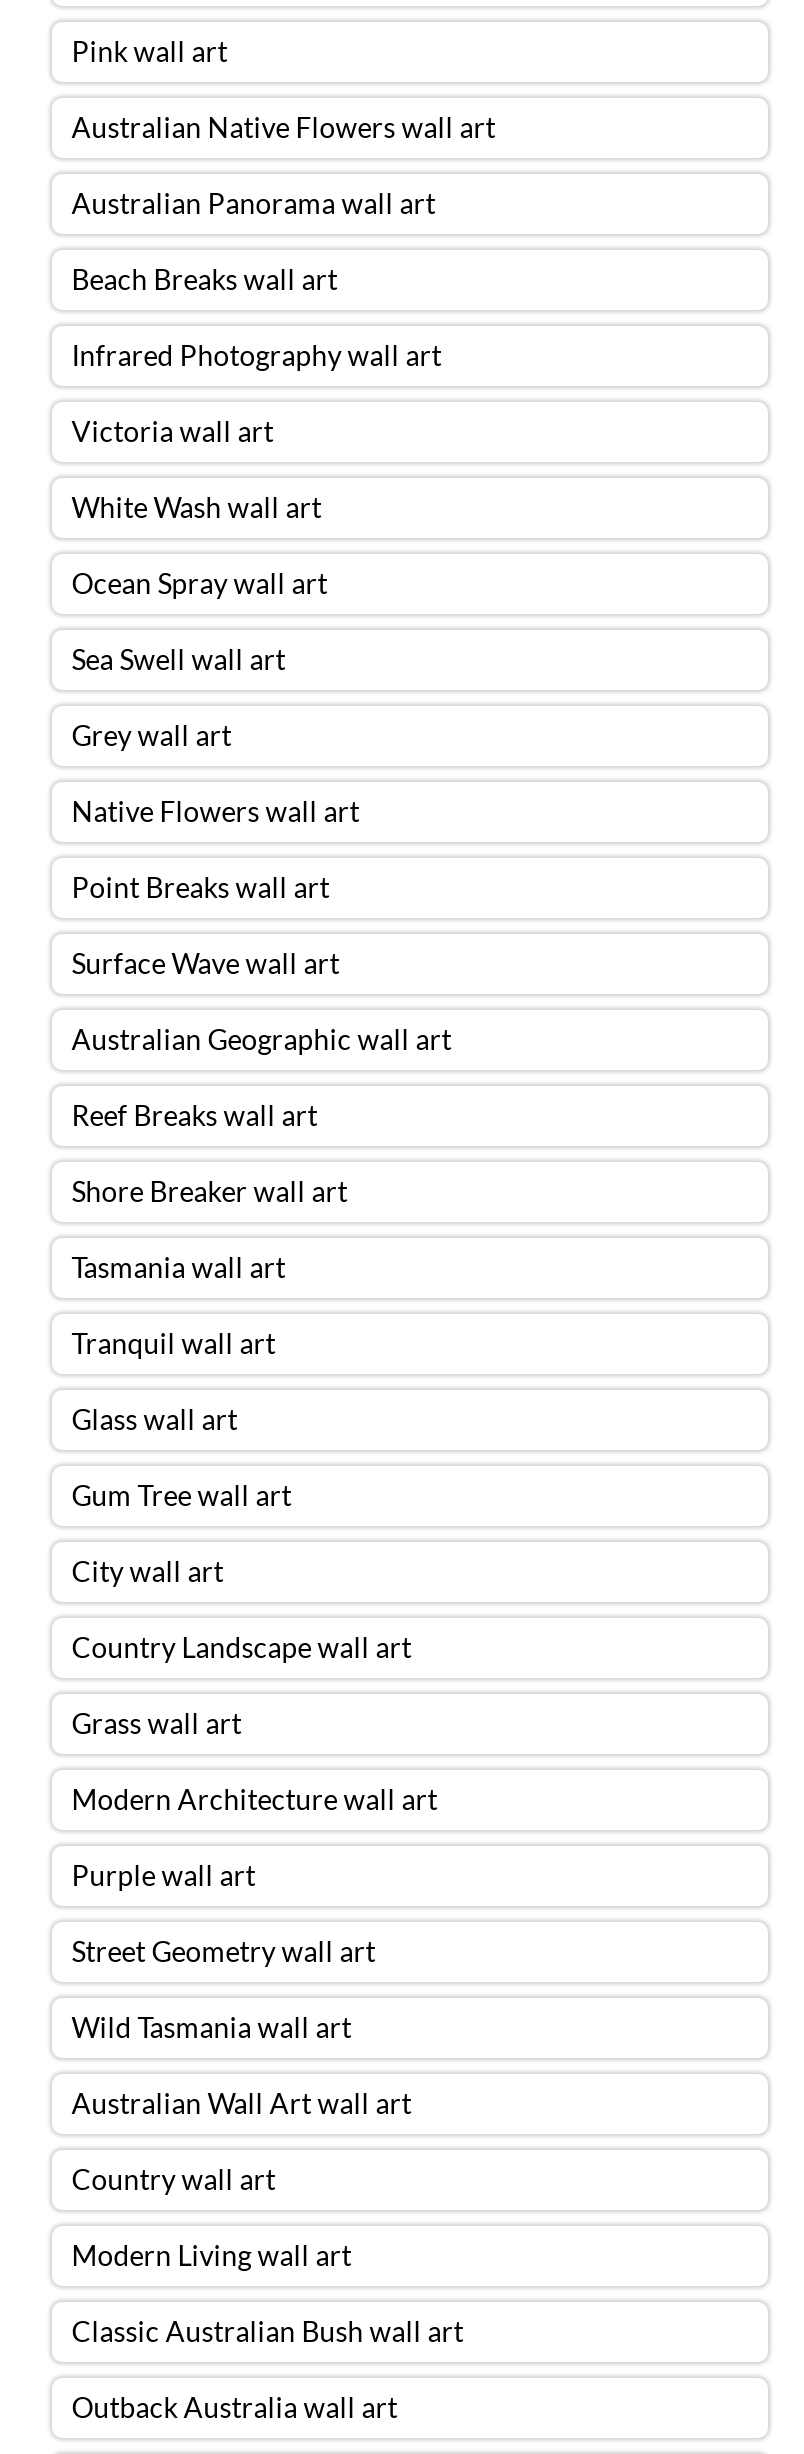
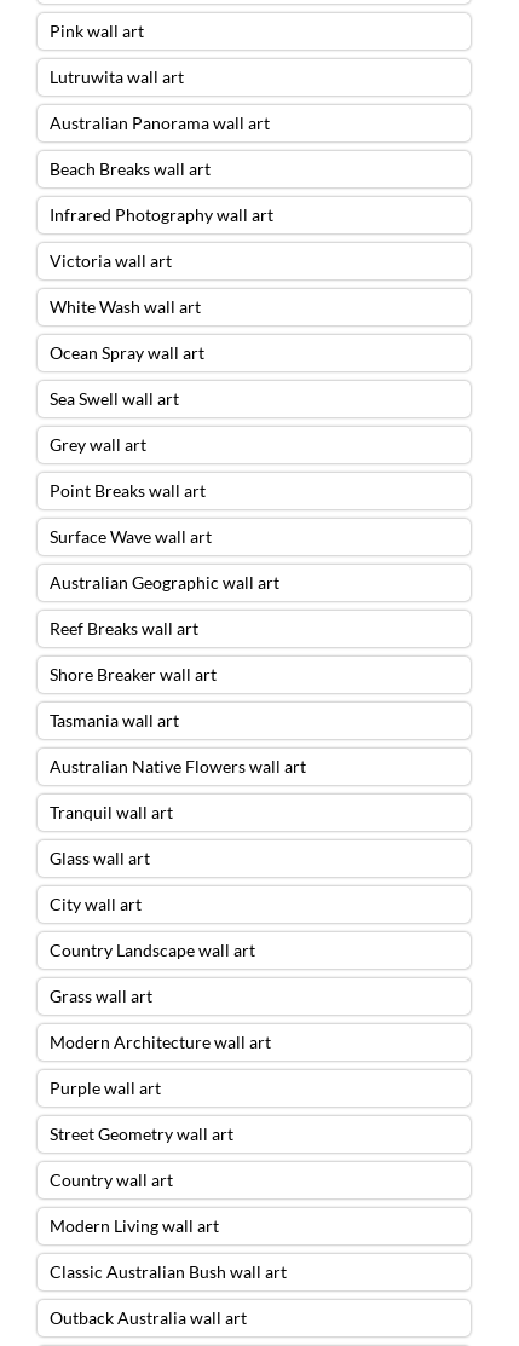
+ Lutruwita wall art

moved down: Australian Native Flowers wall art

- Native Flowers wall art

- Gum Tree wall art

- Wild Tasmania wall art
- Australian Wall Art wall art
